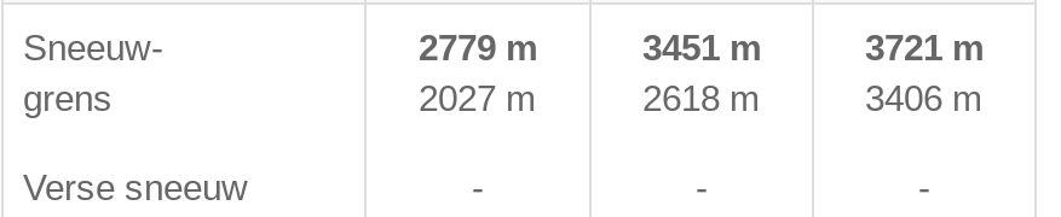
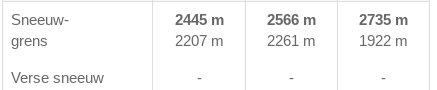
- 2779 m
+ 2445 m

- 3451 m
+ 2566 m

- 3721 m
+ 2735 m

- 2027 m
+ 2207 m

- 2618 m
+ 2261 m

- 3406 m
+ 1922 m
